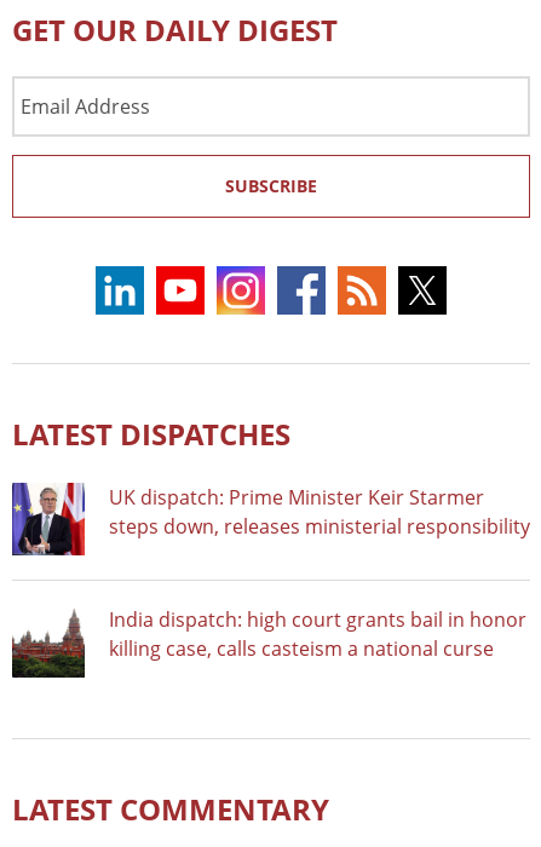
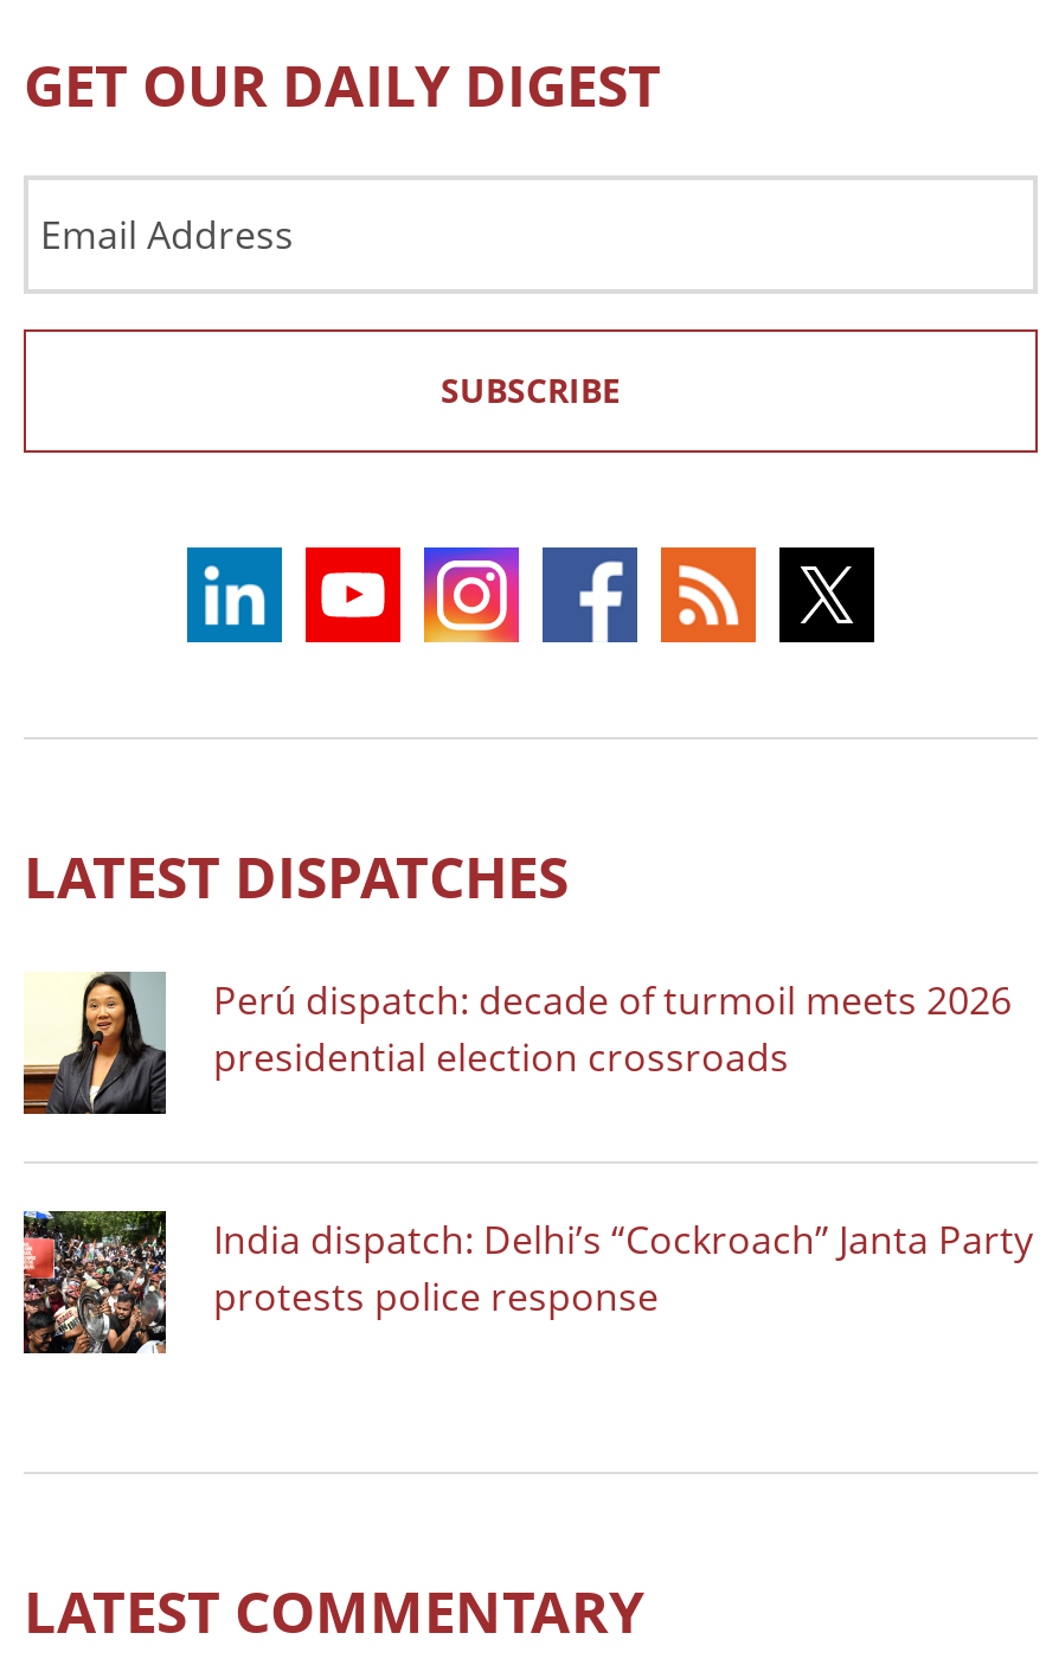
- [image]
- UK dispatch: Prime Minister Keir Starmer
- steps down, releases ministerial responsibility
+ [image]
+ Perú dispatch: decade of turmoil meets 2026
+ presidential election crossroads

- [image]
- India dispatch: high court grants bail in honor
- killing case, calls casteism a national curse
+ [image]
+ India dispatch: Delhi’s “Cockroach” Janta Party
+ protests police response
